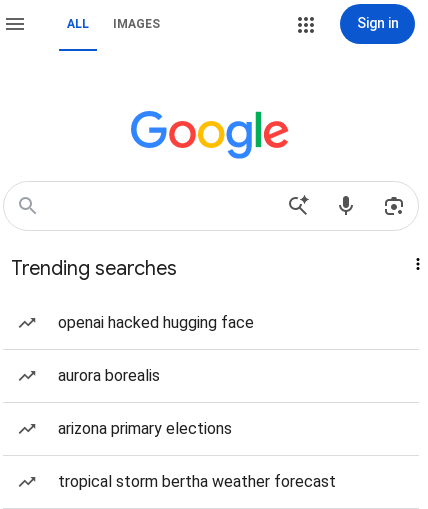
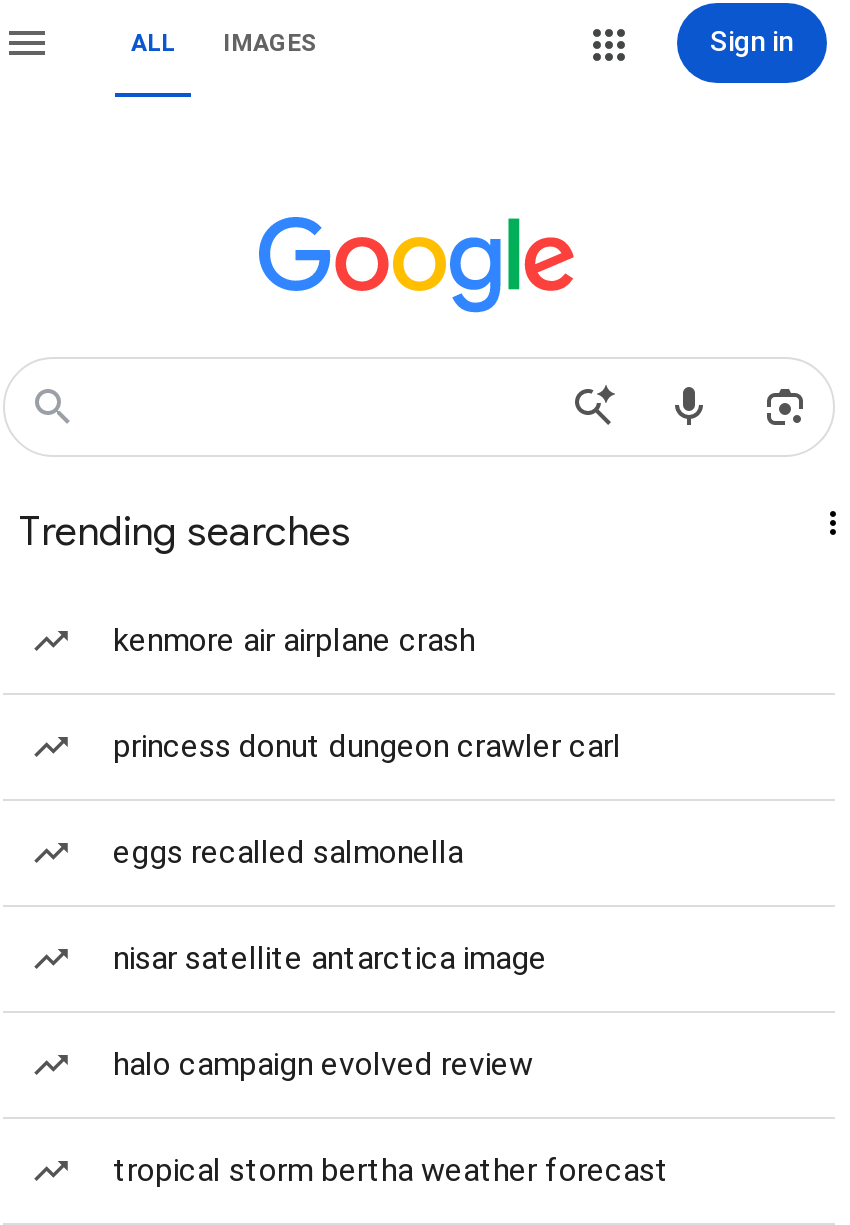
- openai hacked hugging face
- aurora borealis
- arizona primary elections
+ kenmore air airplane crash
+ princess donut dungeon crawler carl
+ eggs recalled salmonella
+ nisar satellite antarctica image
+ halo campaign evolved review
